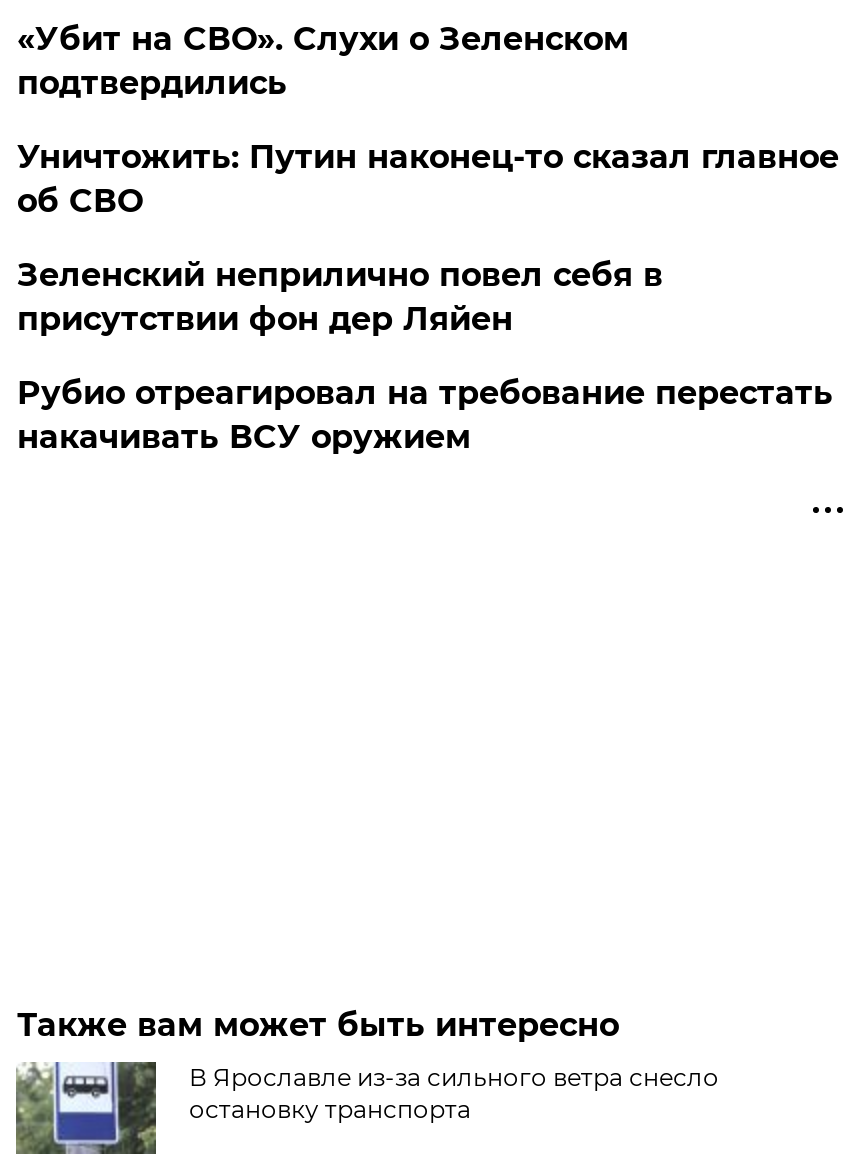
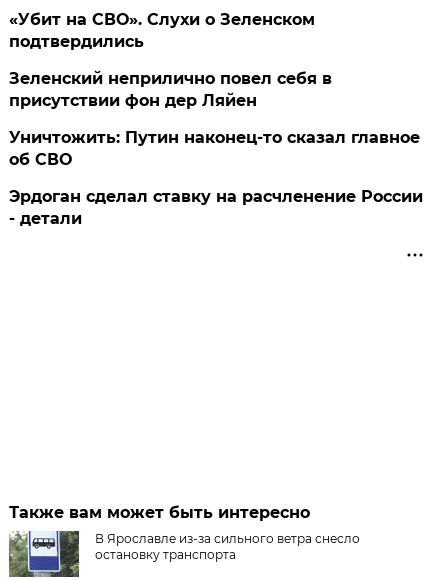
moved down: Уничтожить: Путин наконец-то сказал главное | об СВО

moved up: Зеленский неприлично повел cебя в | присутствии фон дер Ляйен

- Рубио отреагировал на требование перестать
- накачивать ВСУ оружием
+ Эрдоган сделал ставку на расчленение России
+ - детали
